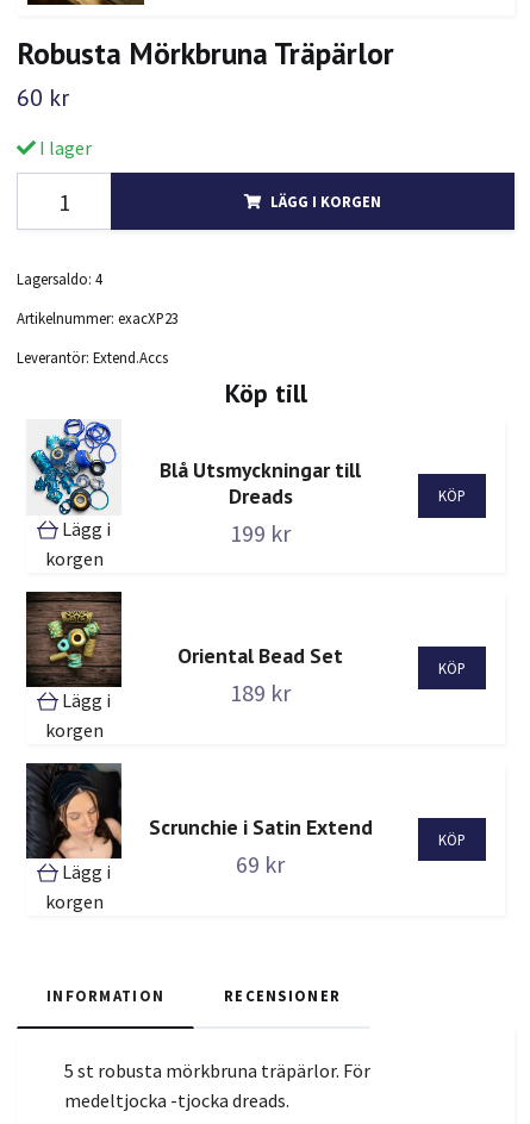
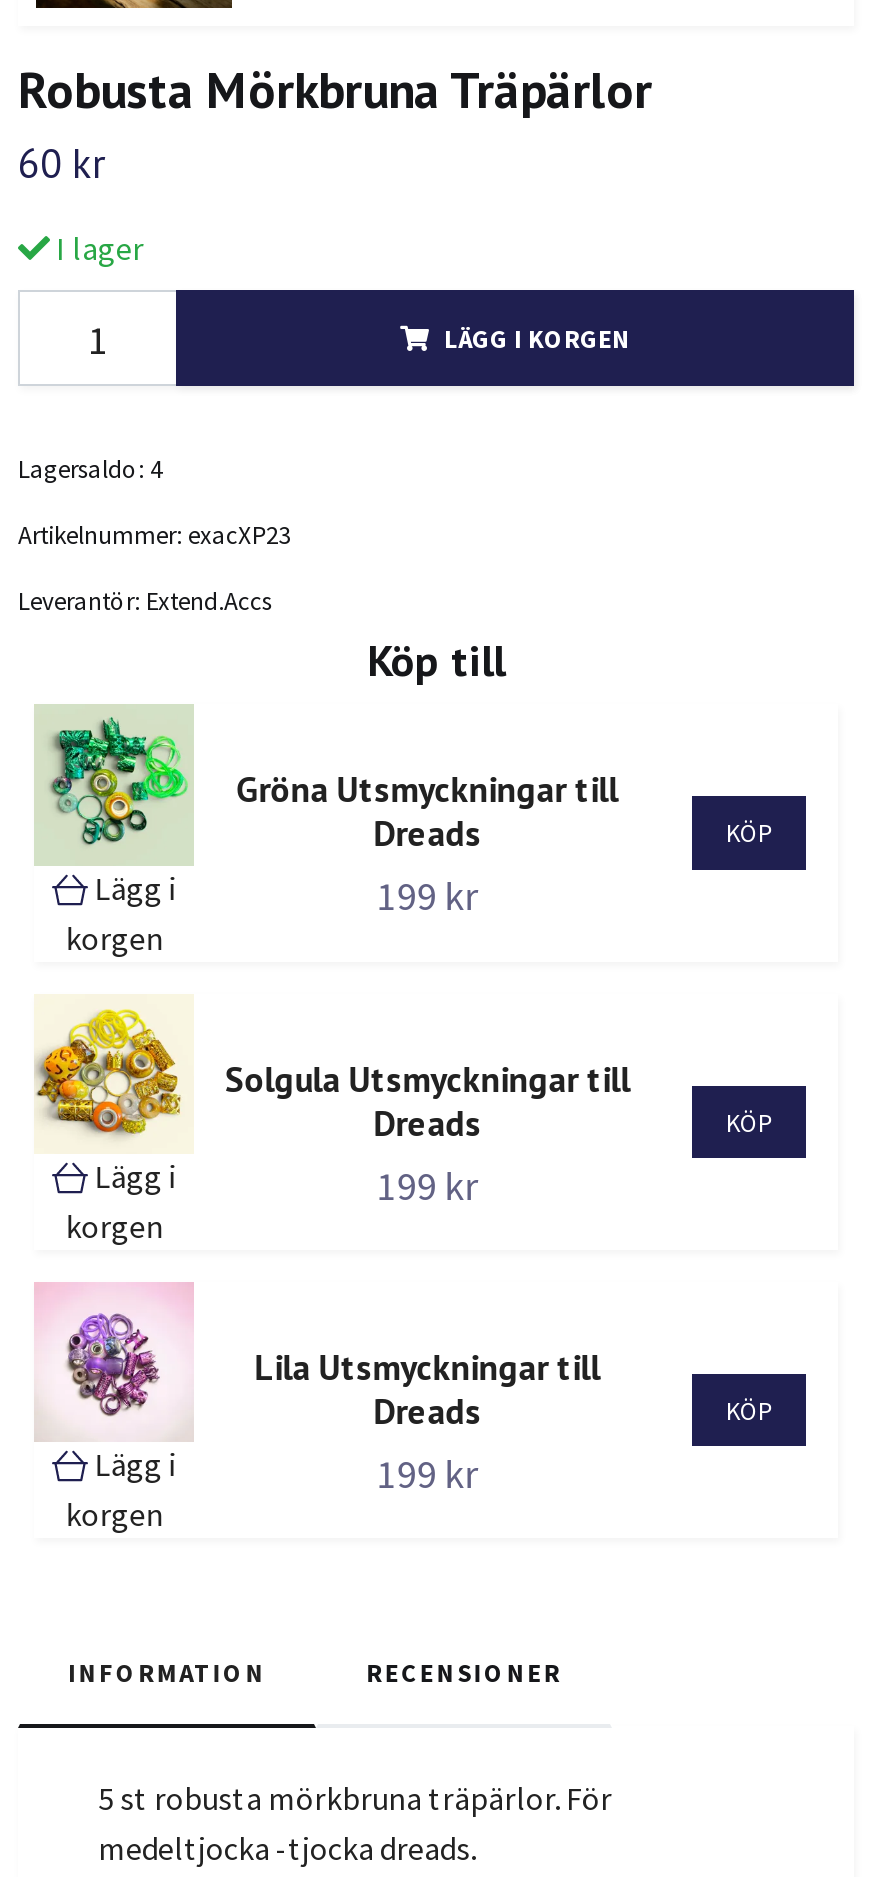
- [image]
- Blå Utsmyckningar till
+ [image]
+ Gröna Utsmyckningar till

- [image]
+ [image]

- Oriental Bead Set
- 189 kr
+ Solgula Utsmyckningar till
+ Dreads
+ 199 kr

- [image]
- Scrunchie i Satin Extend
- 69 kr
+ [image]
+ Lila Utsmyckningar till
+ Dreads
+ 199 kr
